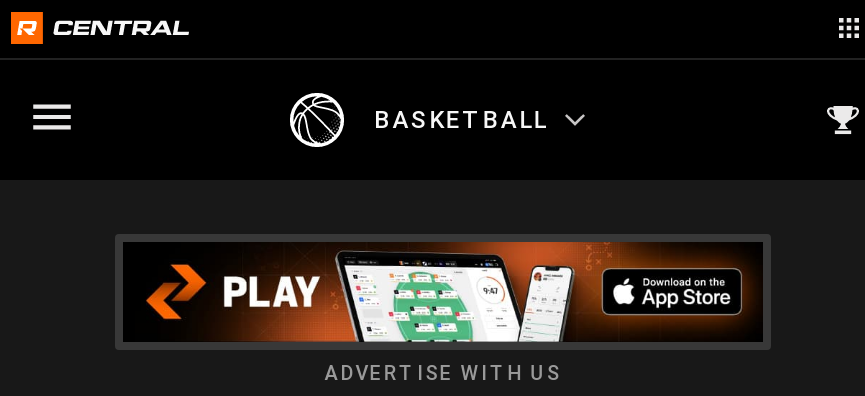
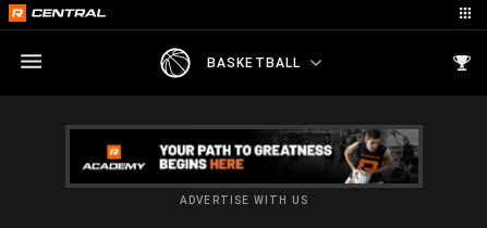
- [image]
+ [image]
